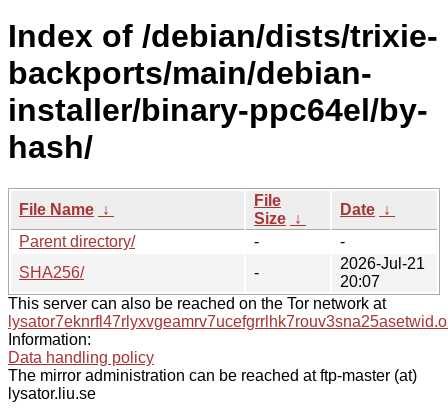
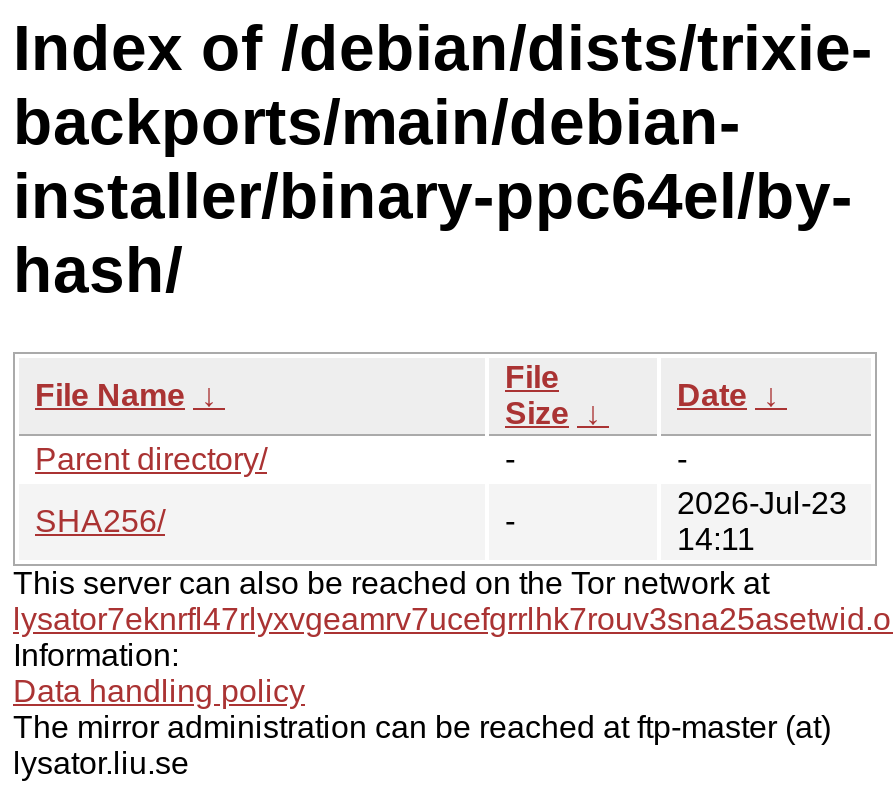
- 2026-Jul-21
- 20:07
+ 2026-Jul-23
+ 14:11
